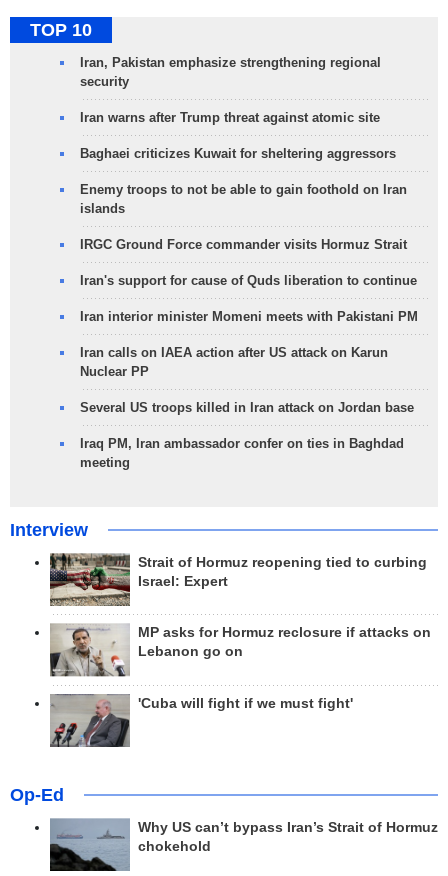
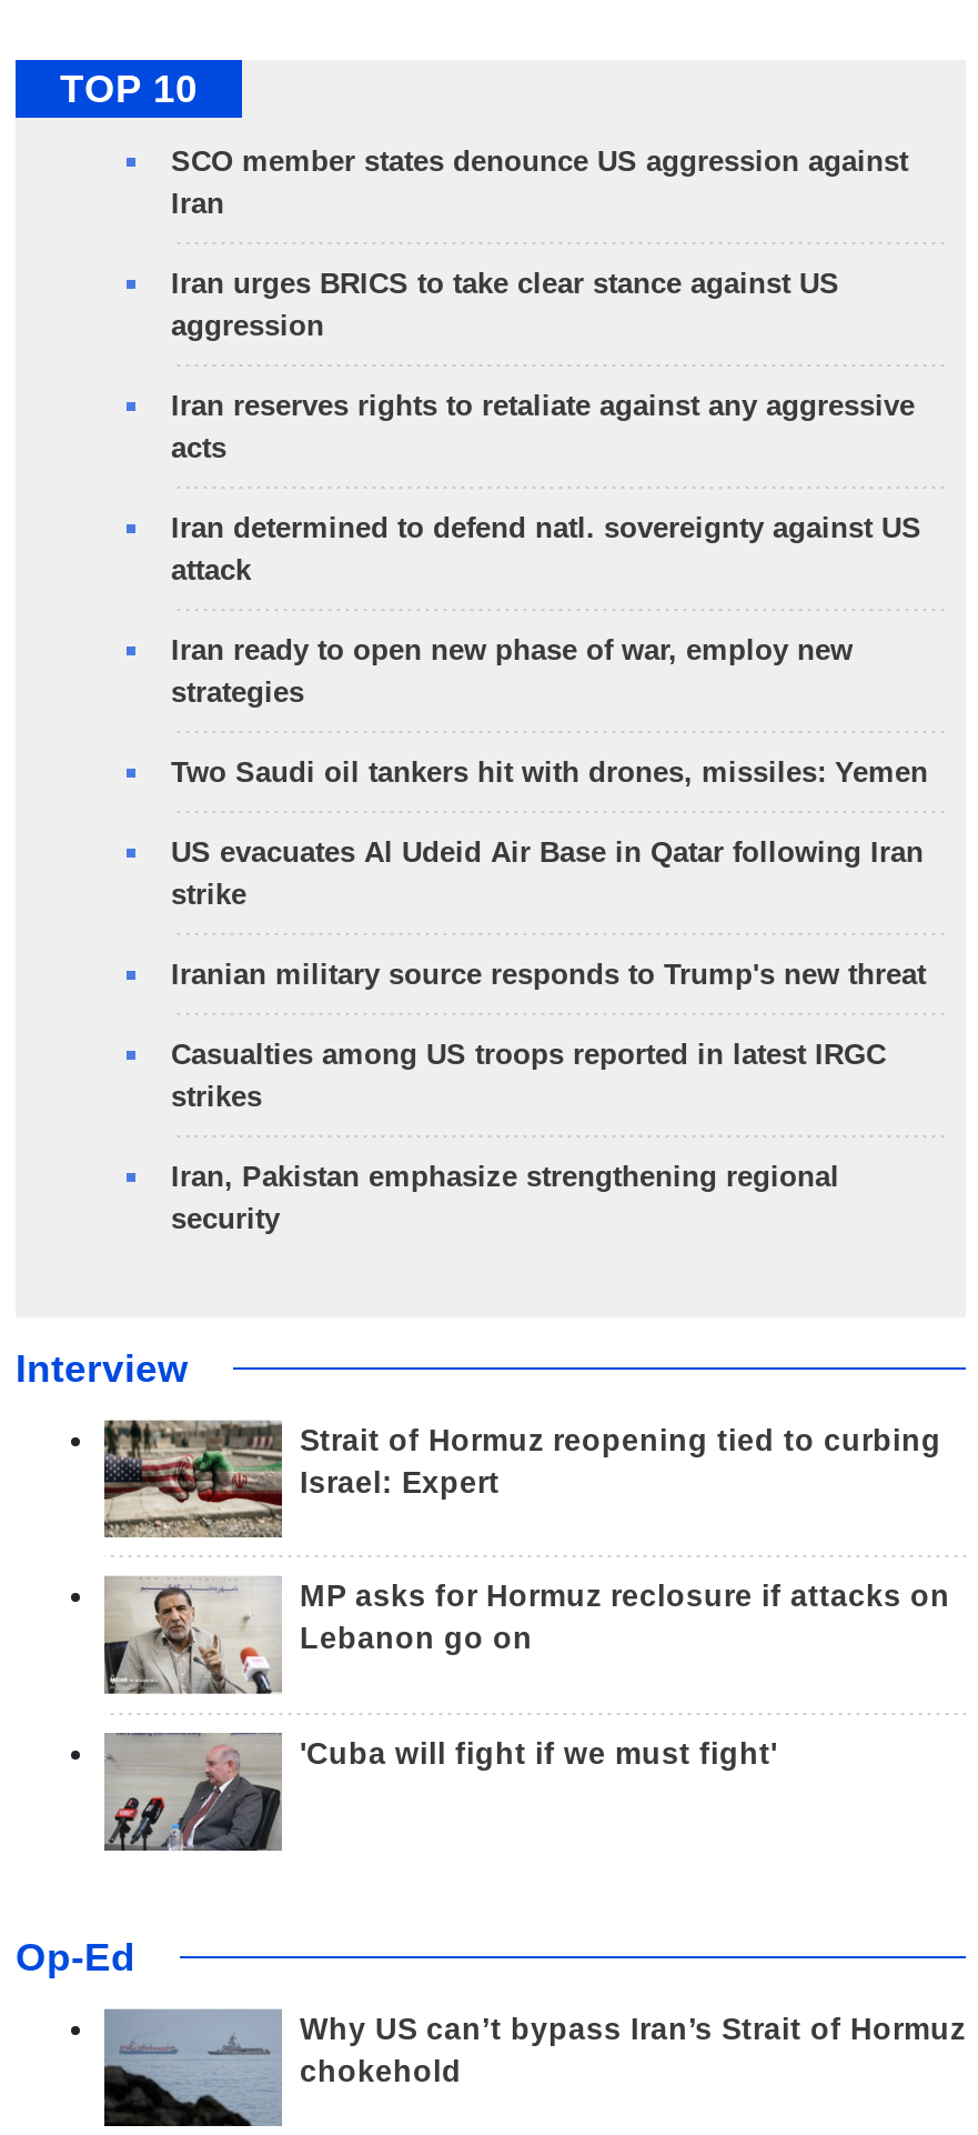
+ SCO member states denounce US aggression against
+ Iran
+ Iran urges BRICS to take clear stance against US
+ aggression
+ Iran reserves rights to retaliate against any aggressive
+ acts
+ Iran determined to defend natl. sovereignty against US
+ attack
+ Iran ready to open new phase of war, employ new
+ strategies
+ Two Saudi oil tankers hit with drones, missiles: Yemen
+ US evacuates Al Udeid Air Base in Qatar following Iran
+ strike
+ Iranian military source responds to Trump's new threat
+ Casualties among US troops reported in latest IRGC
+ strikes

moved down: Iran, Pakistan emphasize strengthening regional | security

- Iran warns after Trump threat against atomic site
- Baghaei criticizes Kuwait for sheltering aggressors
- Enemy troops to not be able to gain foothold on Iran
- islands
- IRGC Ground Force commander visits Hormuz Strait
- Iran's support for cause of Quds liberation to continue
- Iran interior minister Momeni meets with Pakistani PM
- Iran calls on IAEA action after US attack on Karun
- Nuclear PP
- Several US troops killed in Iran attack on Jordan base
- Iraq PM, Iran ambassador confer on ties in Baghdad
- meeting
